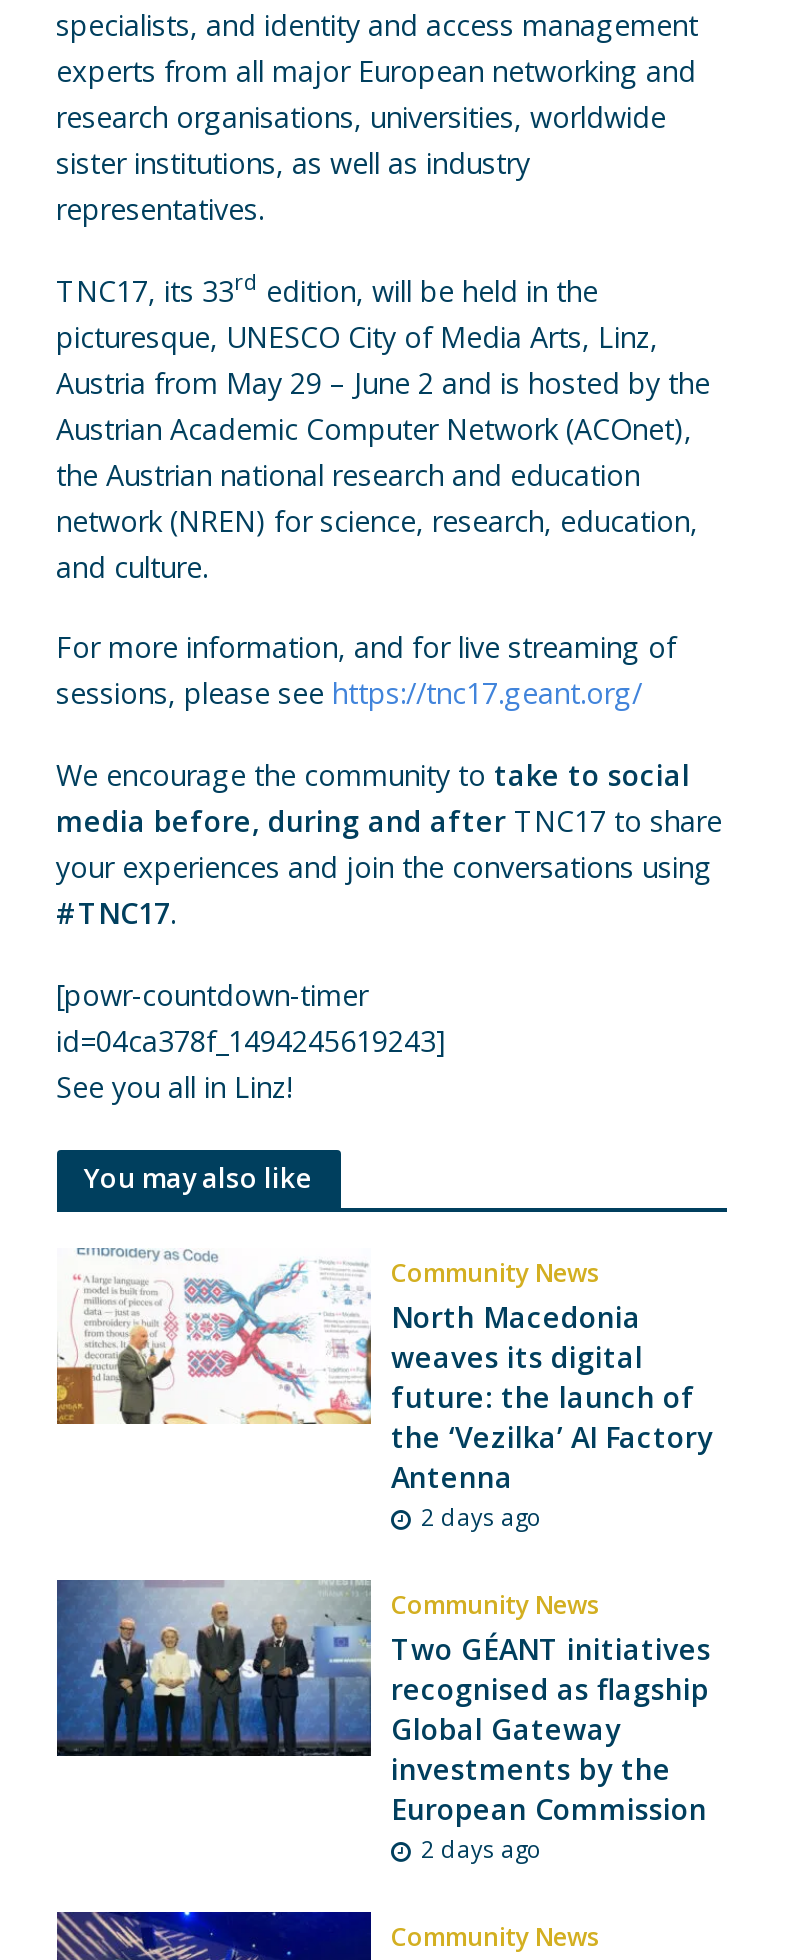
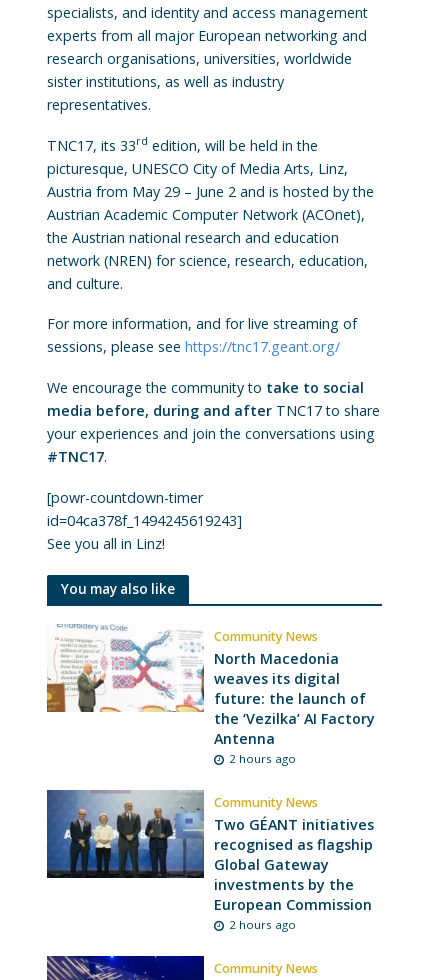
- 2 days ago
+ 2 hours ago

- 2 days ago
+ 2 hours ago
